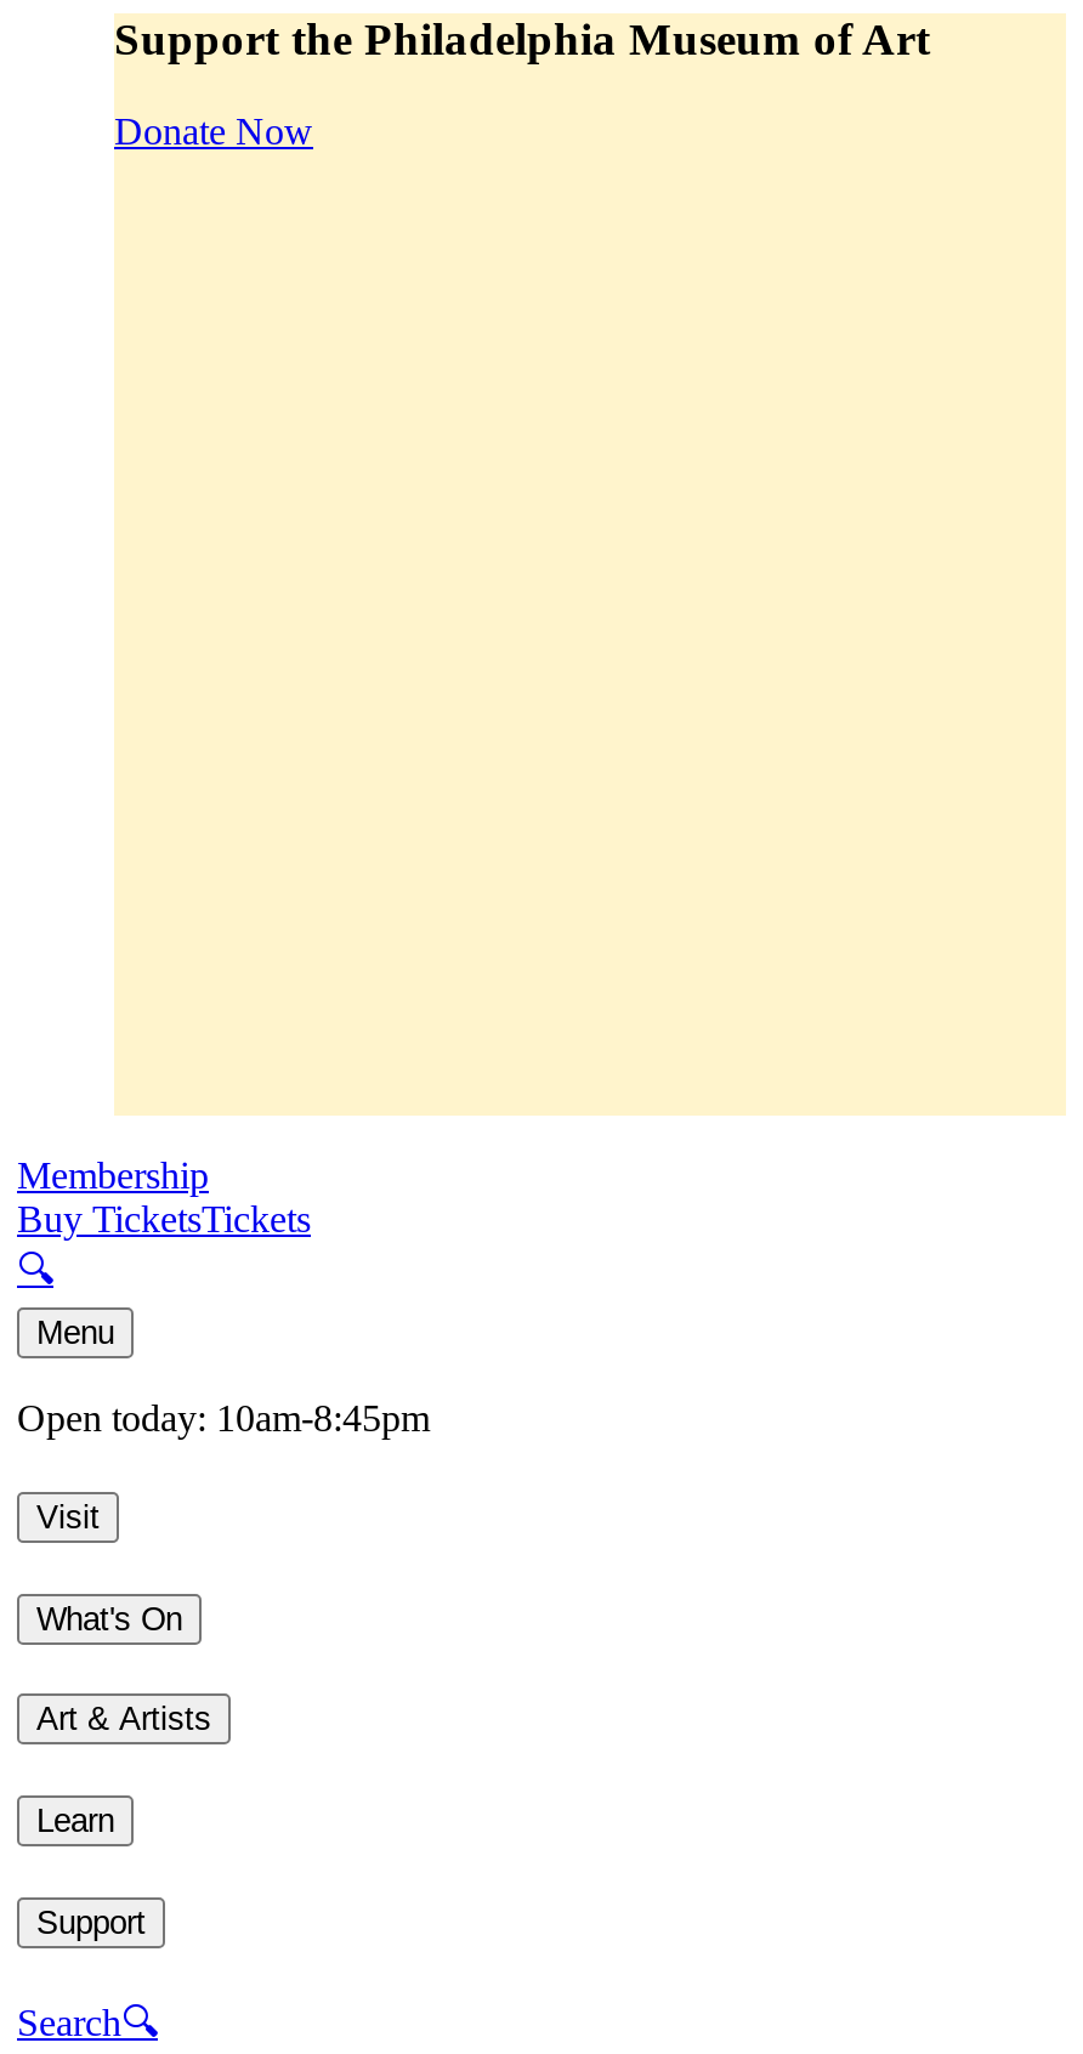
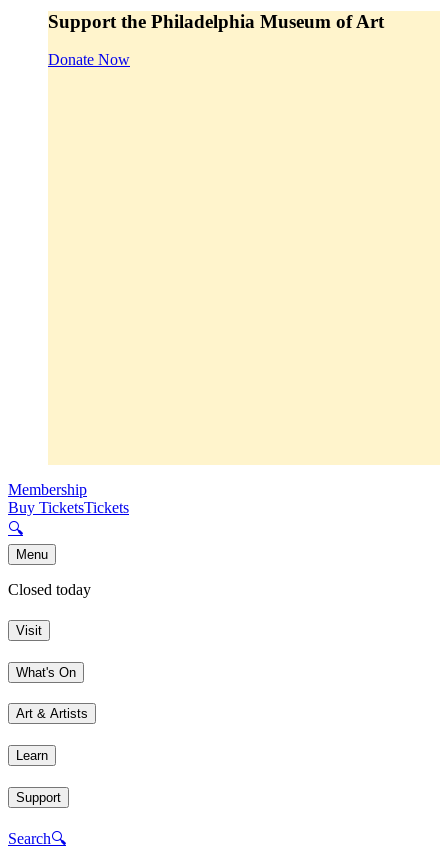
- Open today: 10am-8:45pm
+ Closed today
